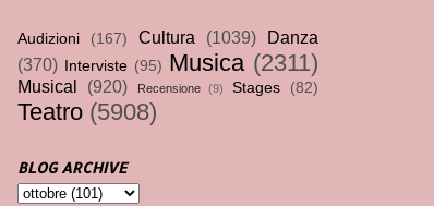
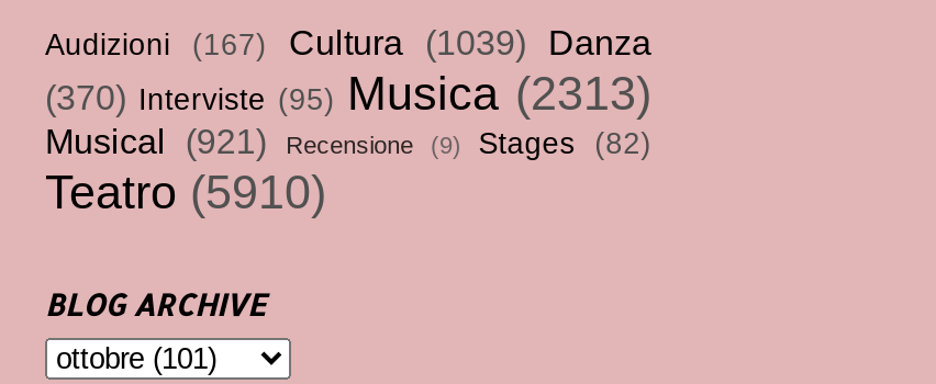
- (370) Interviste (95) Musica (2311)
+ (370) Interviste (95) Musica (2313)

- Musical (920) Recensione (9) Stages (82)
+ Musical (921) Recensione (9) Stages (82)

- Teatro (5908)
+ Teatro (5910)
